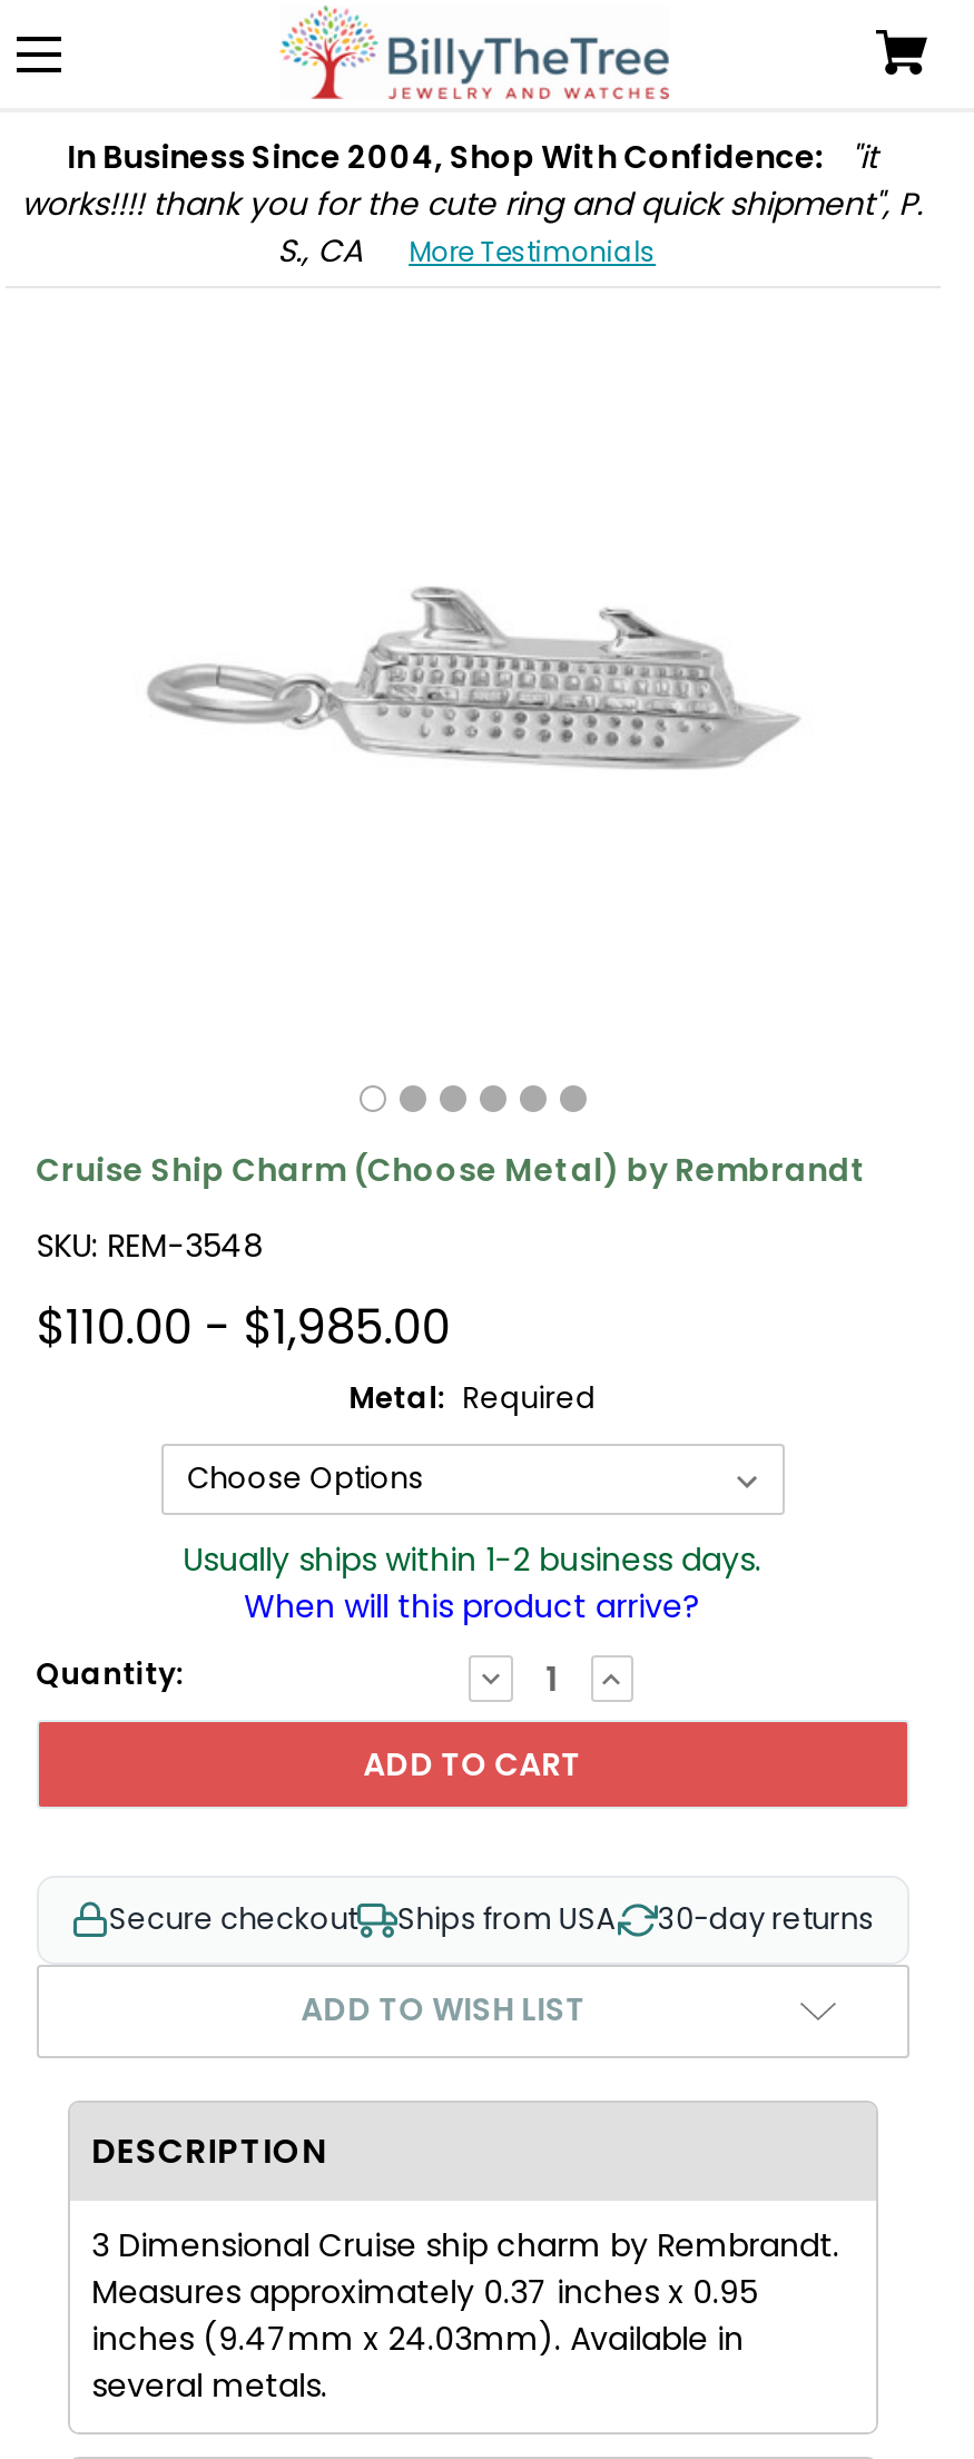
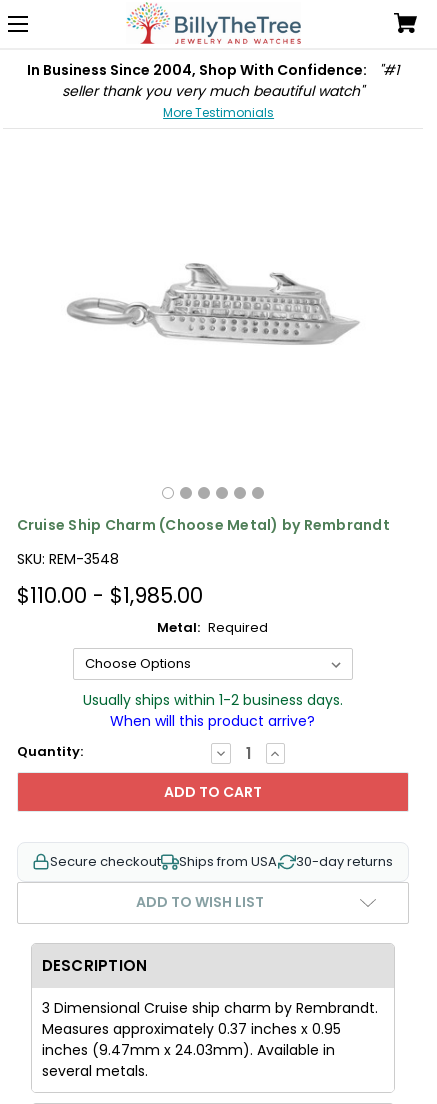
- In Business Since 2004, Shop With Confidence: "it
- works!!!! thank you for the cute ring and quick shipment", P.
- S., CA
+ In Business Since 2004, Shop With Confidence: "#1
+ seller thank you very much beautiful watch"
